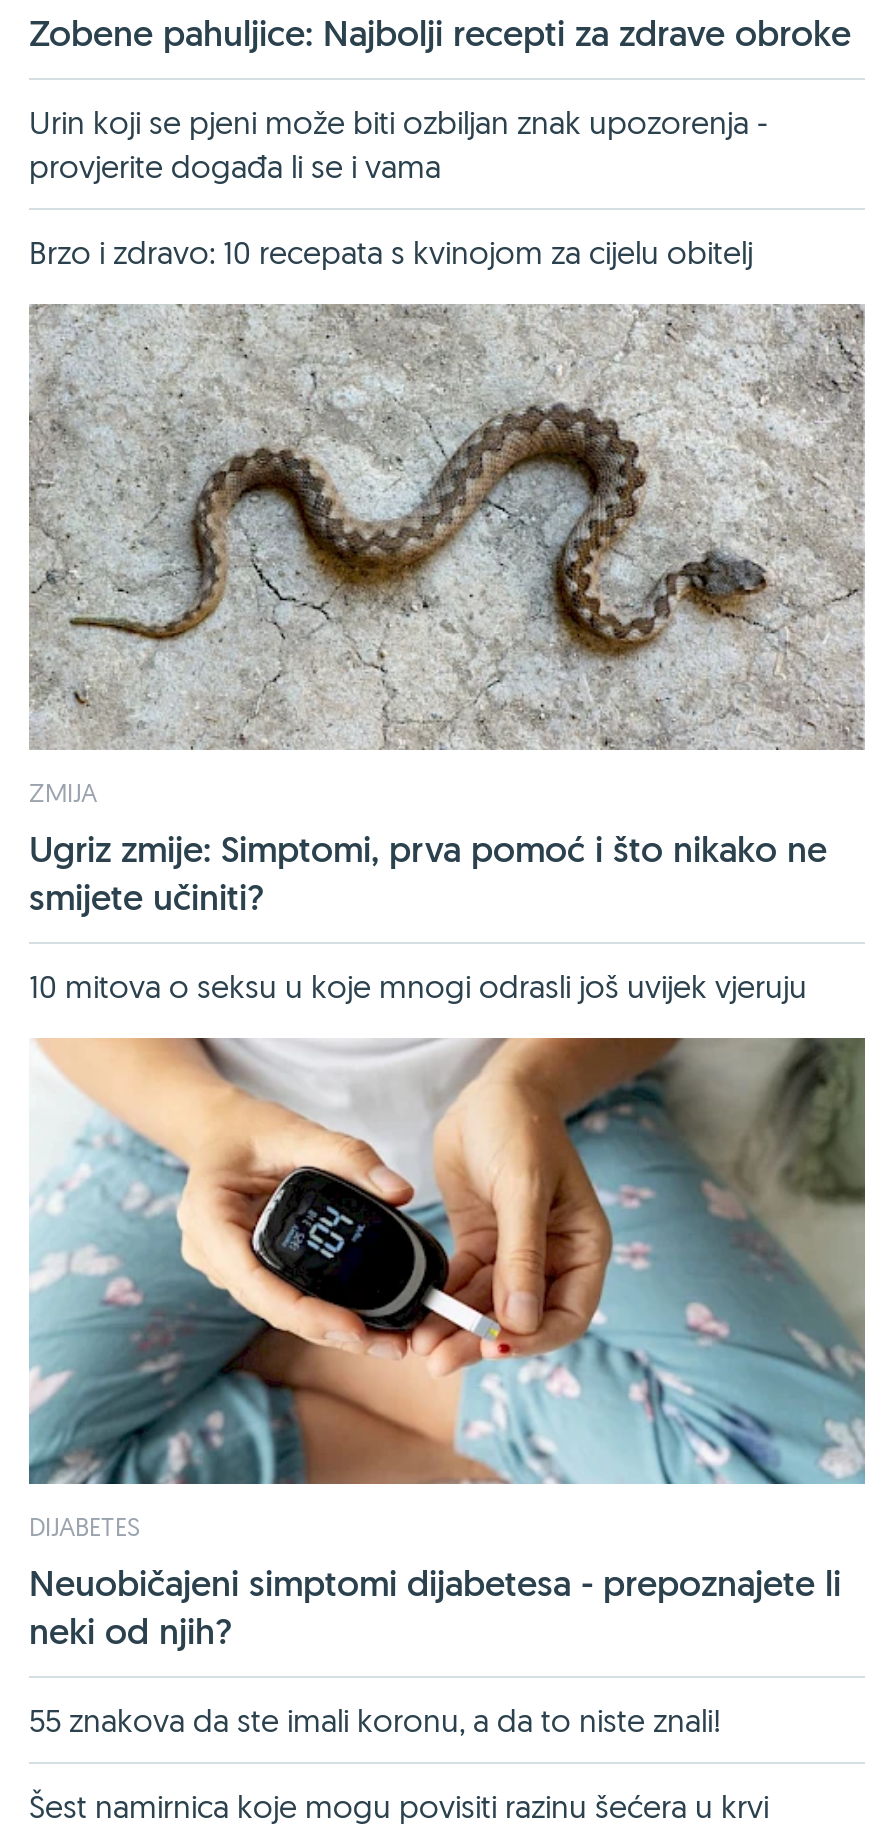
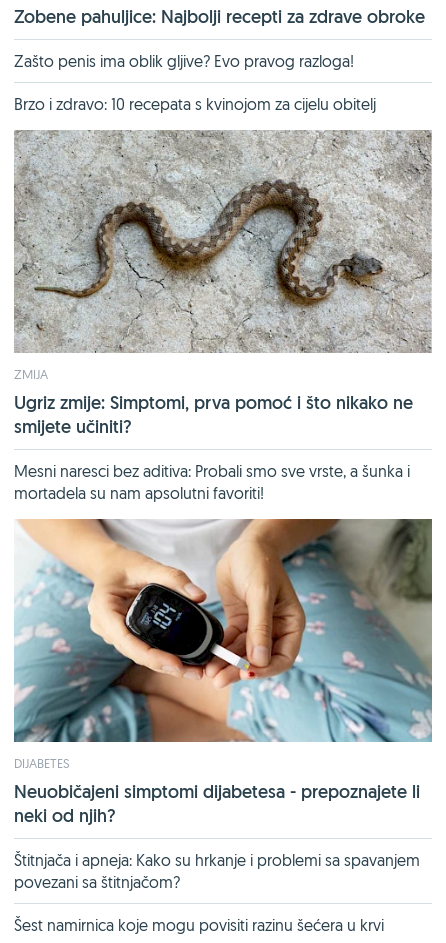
- Urin koji se pjeni može biti ozbiljan znak upozorenja -
- provjerite događa li se i vama
+ Zašto penis ima oblik gljive? Evo pravog razloga!

moved up: [image] | Brzo i zdravo: 10 recepata s kvinojom za cijelu obitelj | ZMIJA | Ugriz zmije: Simptomi, prva pomoć i što nikako ne | smijete učiniti?

- 10 mitova o seksu u koje mnogi odrasli još uvijek vjeruju
+ Mesni naresci bez aditiva: Probali smo sve vrste, a šunka i
+ mortadela su nam apsolutni favoriti!

- 55 znakova da ste imali koronu, a da to niste znali!
+ Štitnjača i apneja: Kako su hrkanje i problemi sa spavanjem
+ povezani sa štitnjačom?
